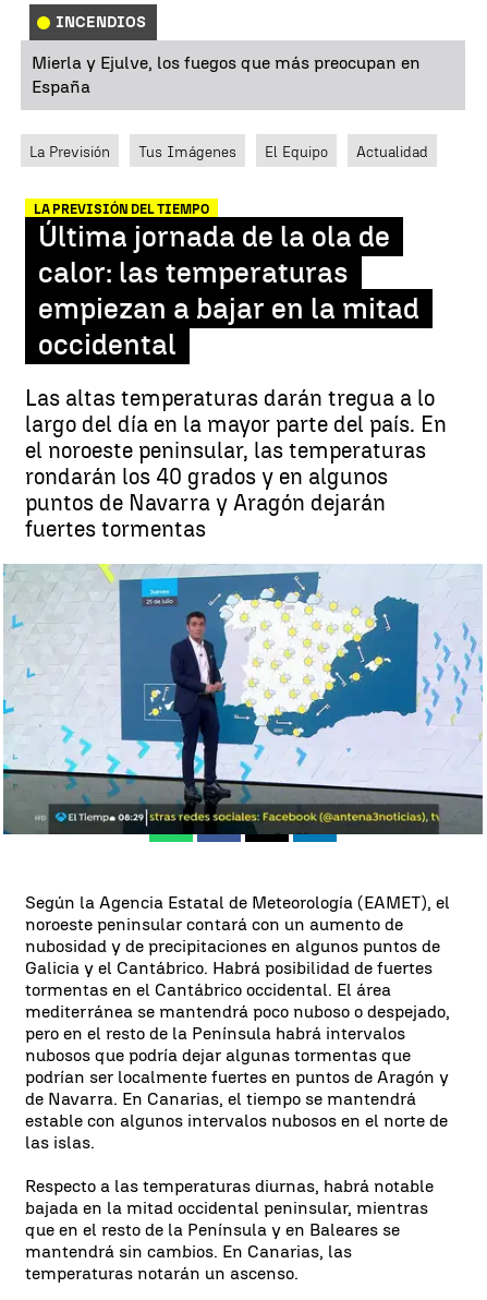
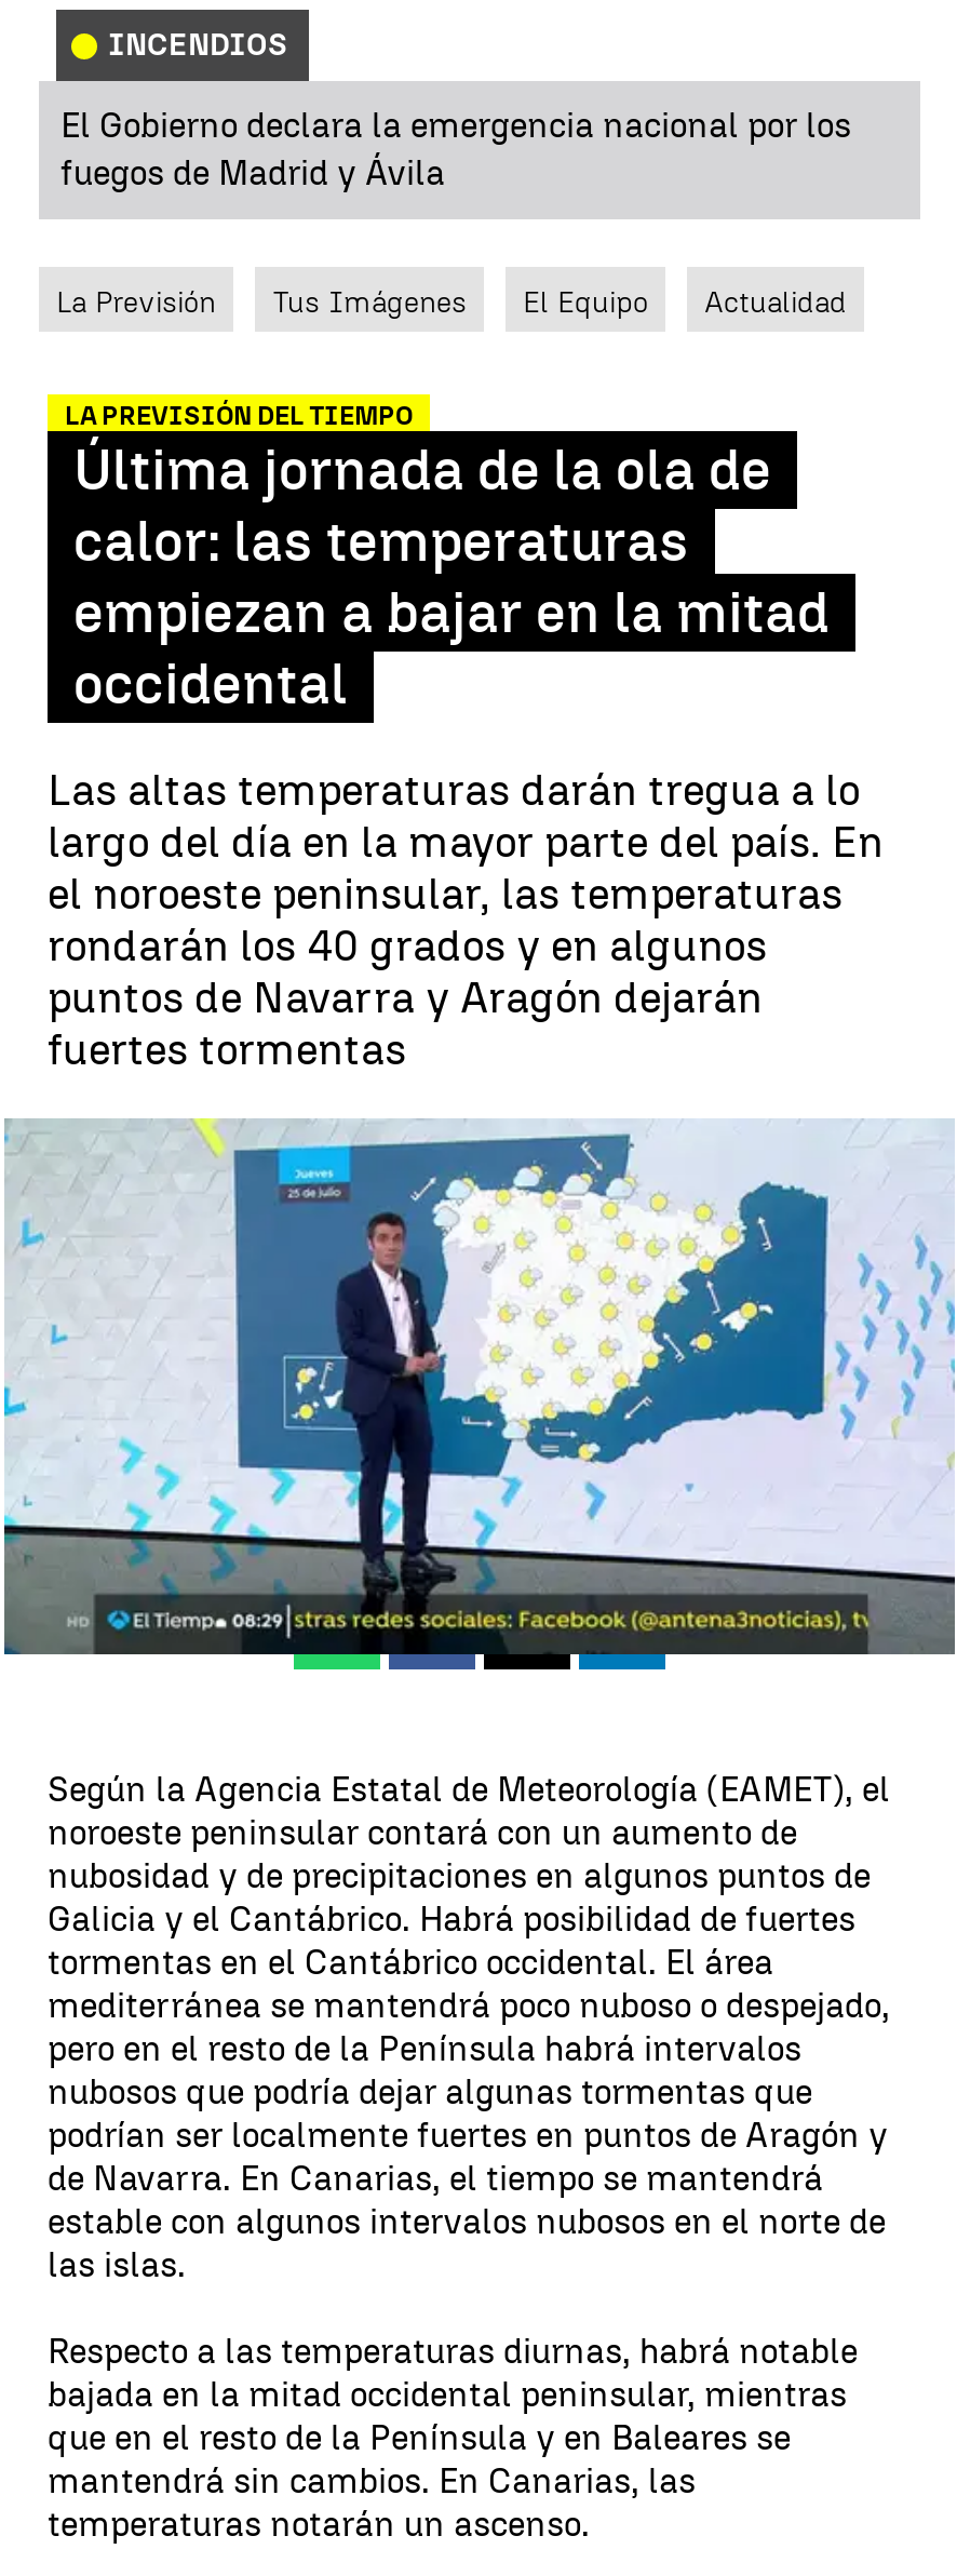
- Mierla y Ejulve, los fuegos que más preocupan en
- España
+ El Gobierno declara la emergencia nacional por los
+ fuegos de Madrid y Ávila
